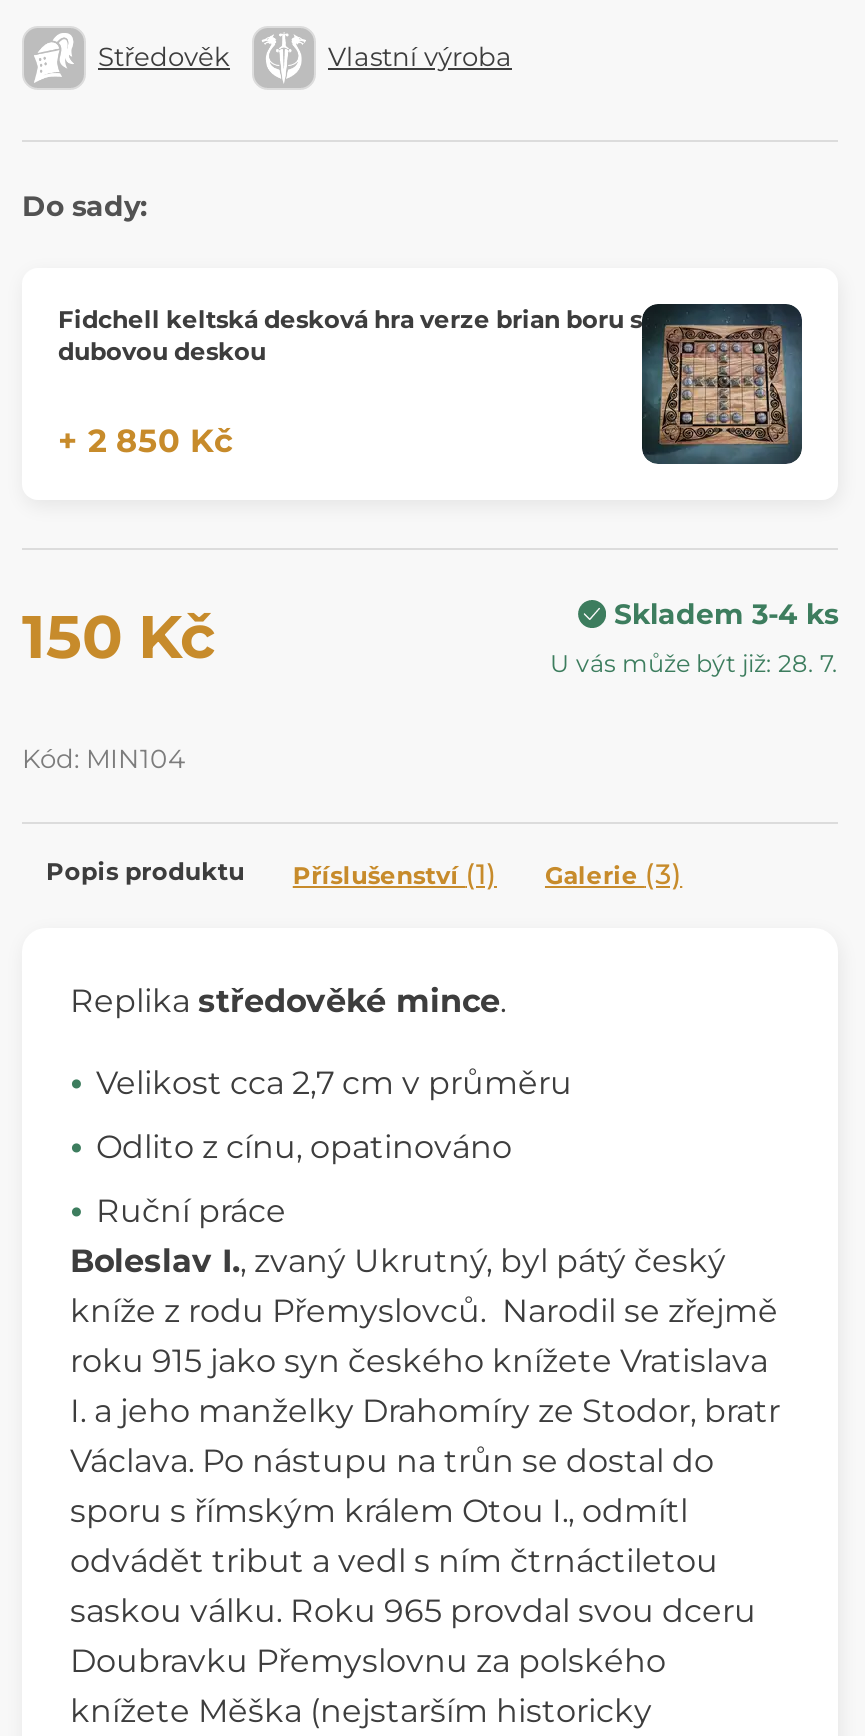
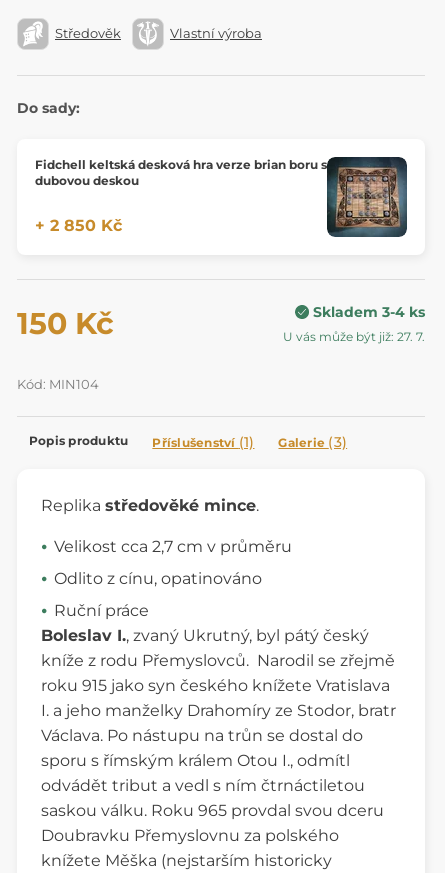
- U vás může být již: 28. 7.
+ U vás může být již: 27. 7.
